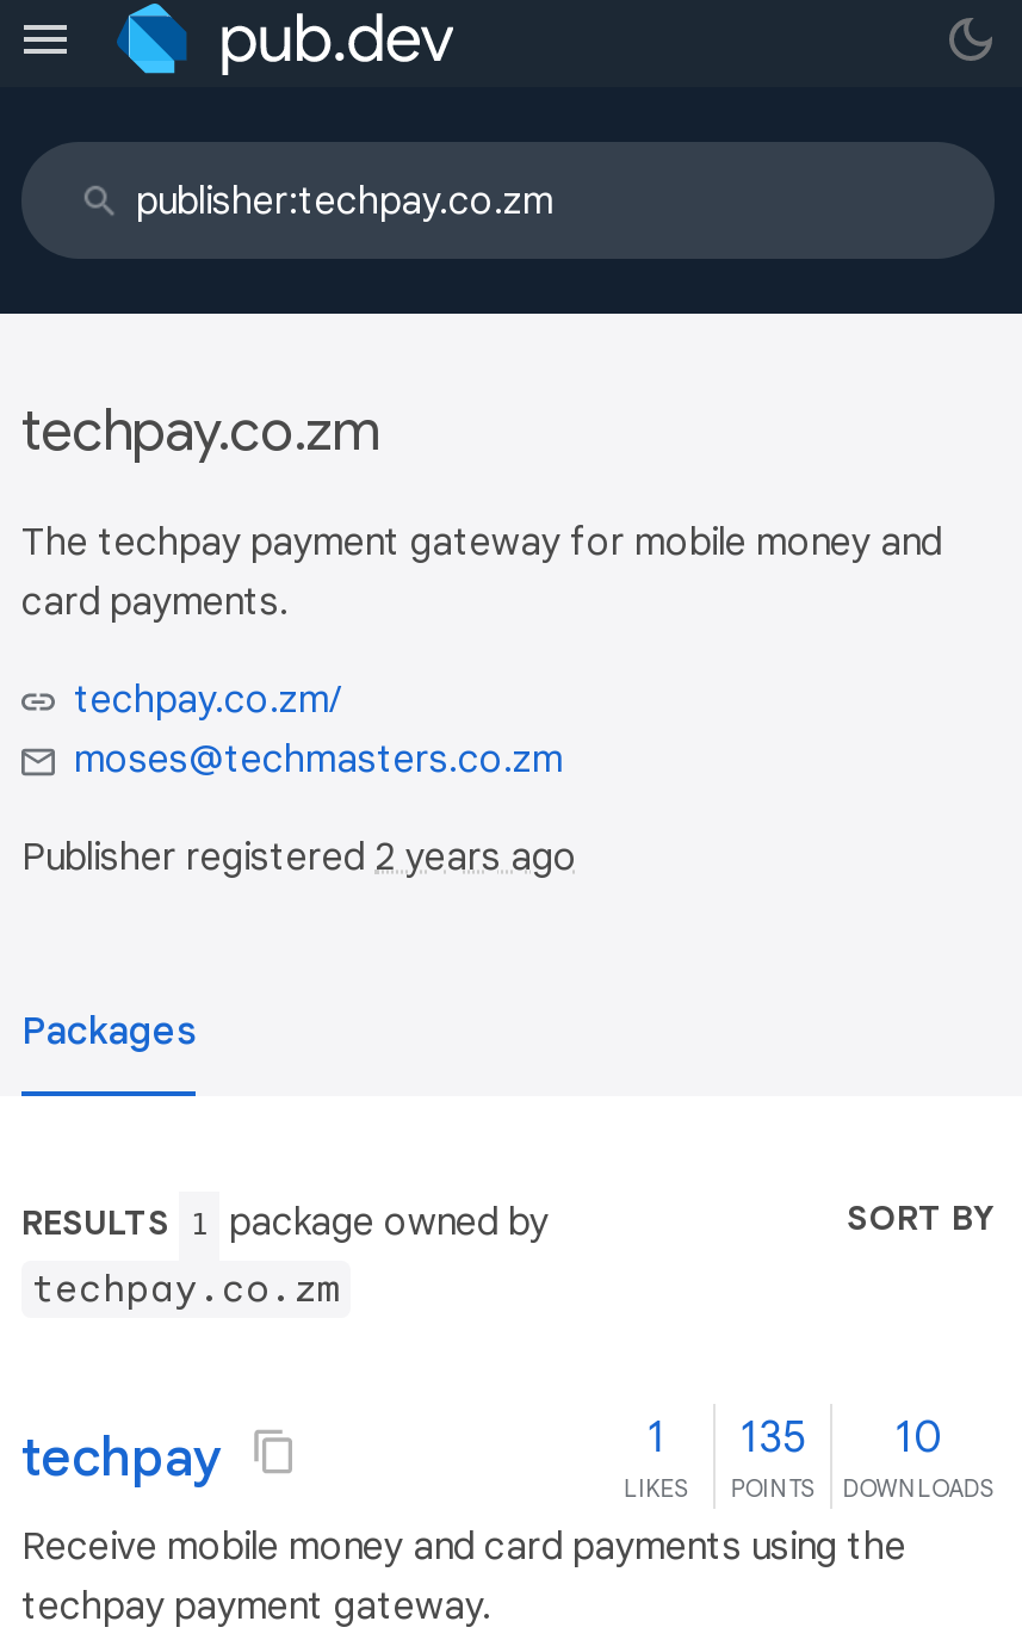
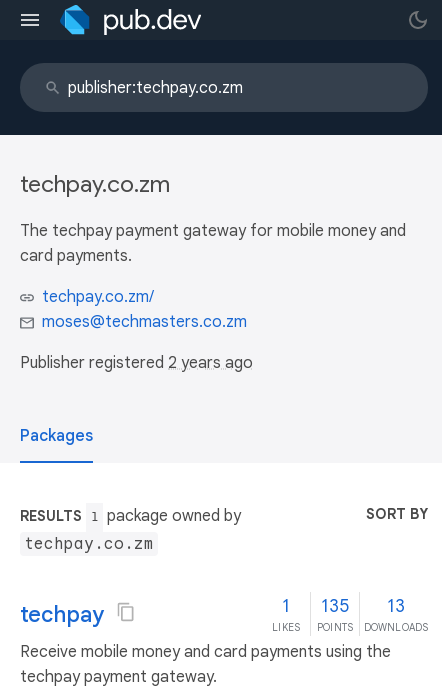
- 1 135 10
+ 1 135 13
